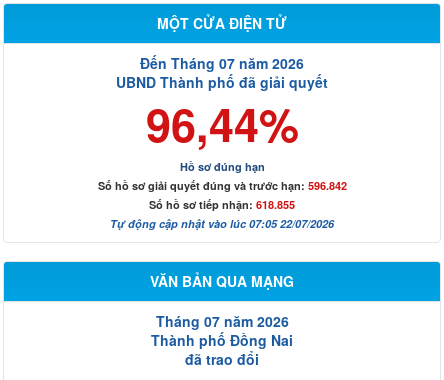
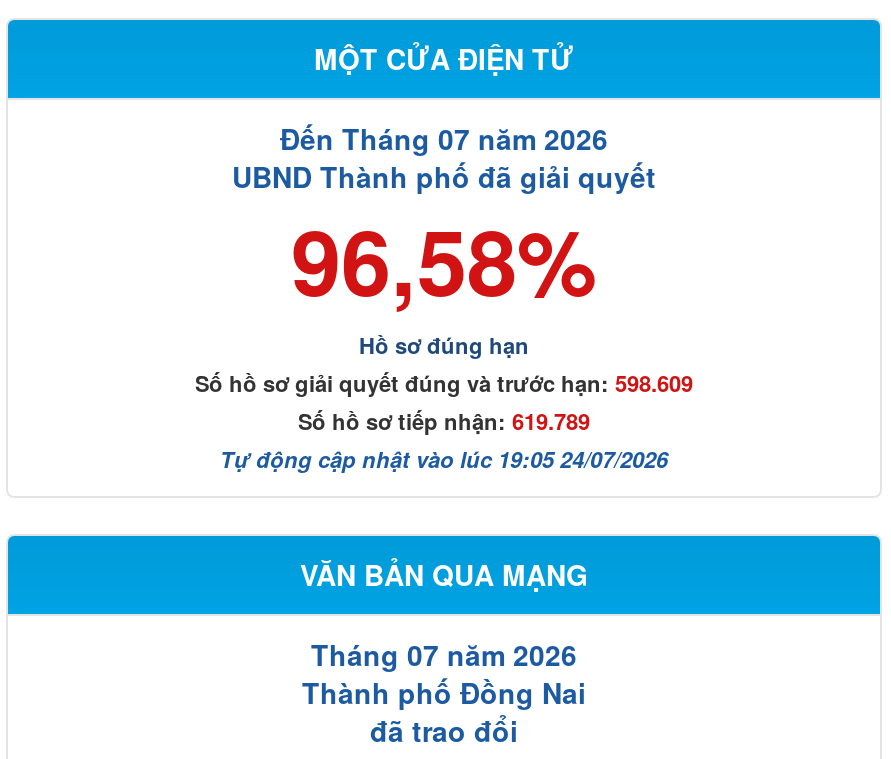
- 96,44%
+ 96,58%

- Số hồ sơ giải quyết đúng và trước hạn: 596.842
+ Số hồ sơ giải quyết đúng và trước hạn: 598.609

- Số hồ sơ tiếp nhận: 618.855
+ Số hồ sơ tiếp nhận: 619.789

- Tự động cập nhật vào lúc 07:05 22/07/2026
+ Tự động cập nhật vào lúc 19:05 24/07/2026
